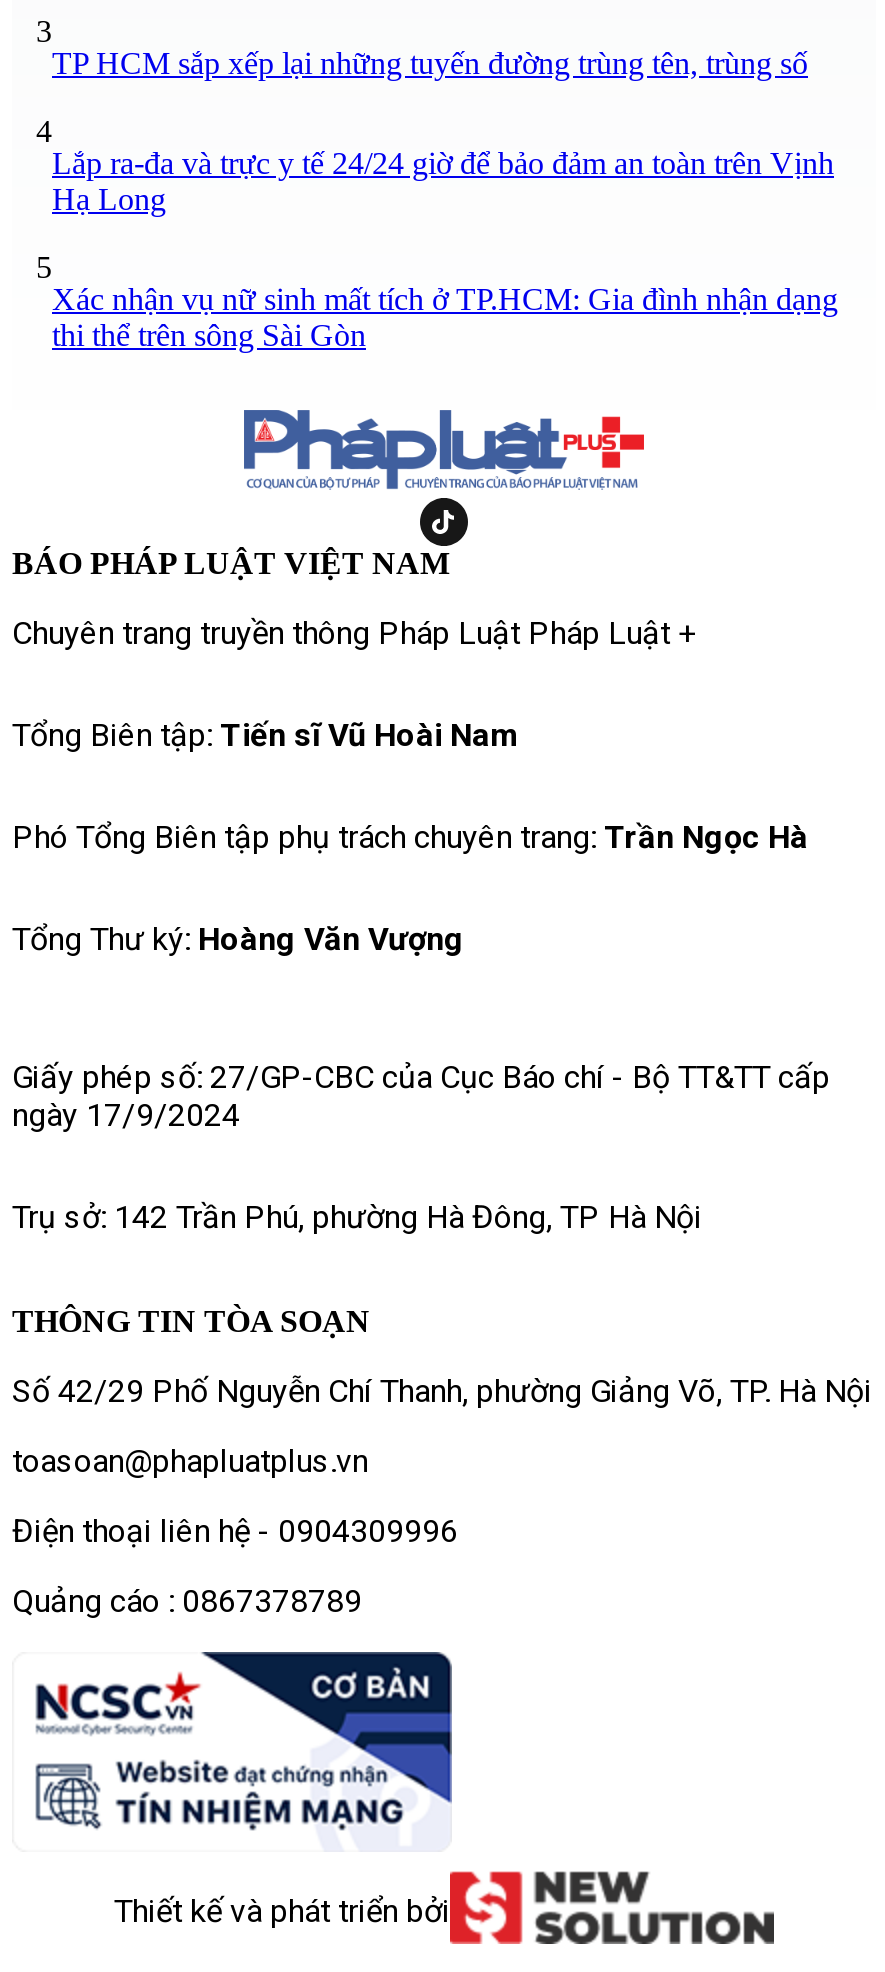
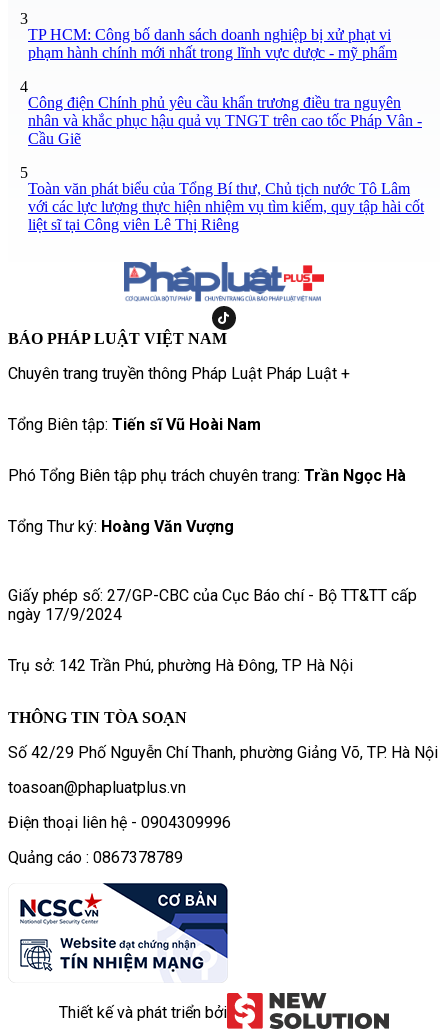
- TP HCM sắp xếp lại những tuyến đường trùng tên, trùng số
+ TP HCM: Công bố danh sách doanh nghiệp bị xử phạt vi
+ phạm hành chính mới nhất trong lĩnh vực dược - mỹ phẩm

- Lắp ra-đa và trực y tế 24/24 giờ để bảo đảm an toàn trên Vịnh
- Hạ Long
+ Công điện Chính phủ yêu cầu khẩn trương điều tra nguyên
+ nhân và khắc phục hậu quả vụ TNGT trên cao tốc Pháp Vân -
+ Cầu Giẽ

- Xác nhận vụ nữ sinh mất tích ở TP.HCM: Gia đình nhận dạng
- thi thể trên sông Sài Gòn
+ Toàn văn phát biểu của Tổng Bí thư, Chủ tịch nước Tô Lâm
+ với các lực lượng thực hiện nhiệm vụ tìm kiếm, quy tập hài cốt
+ liệt sĩ tại Công viên Lê Thị Riêng
